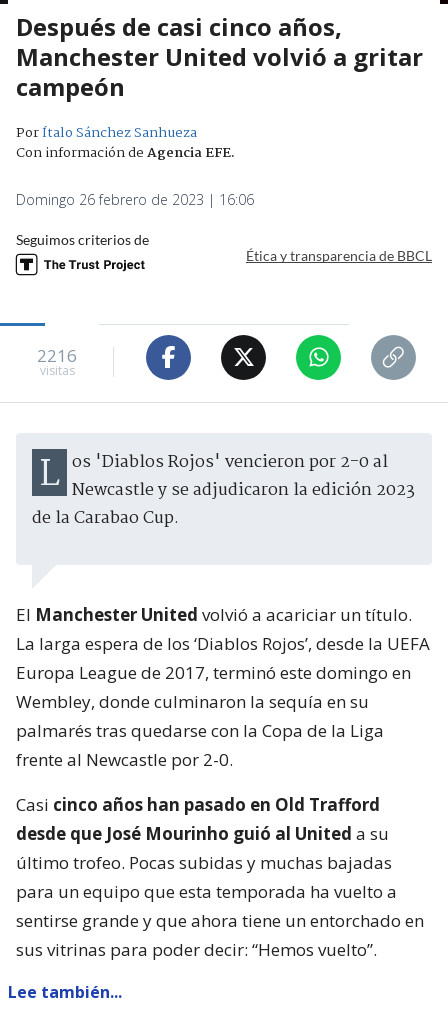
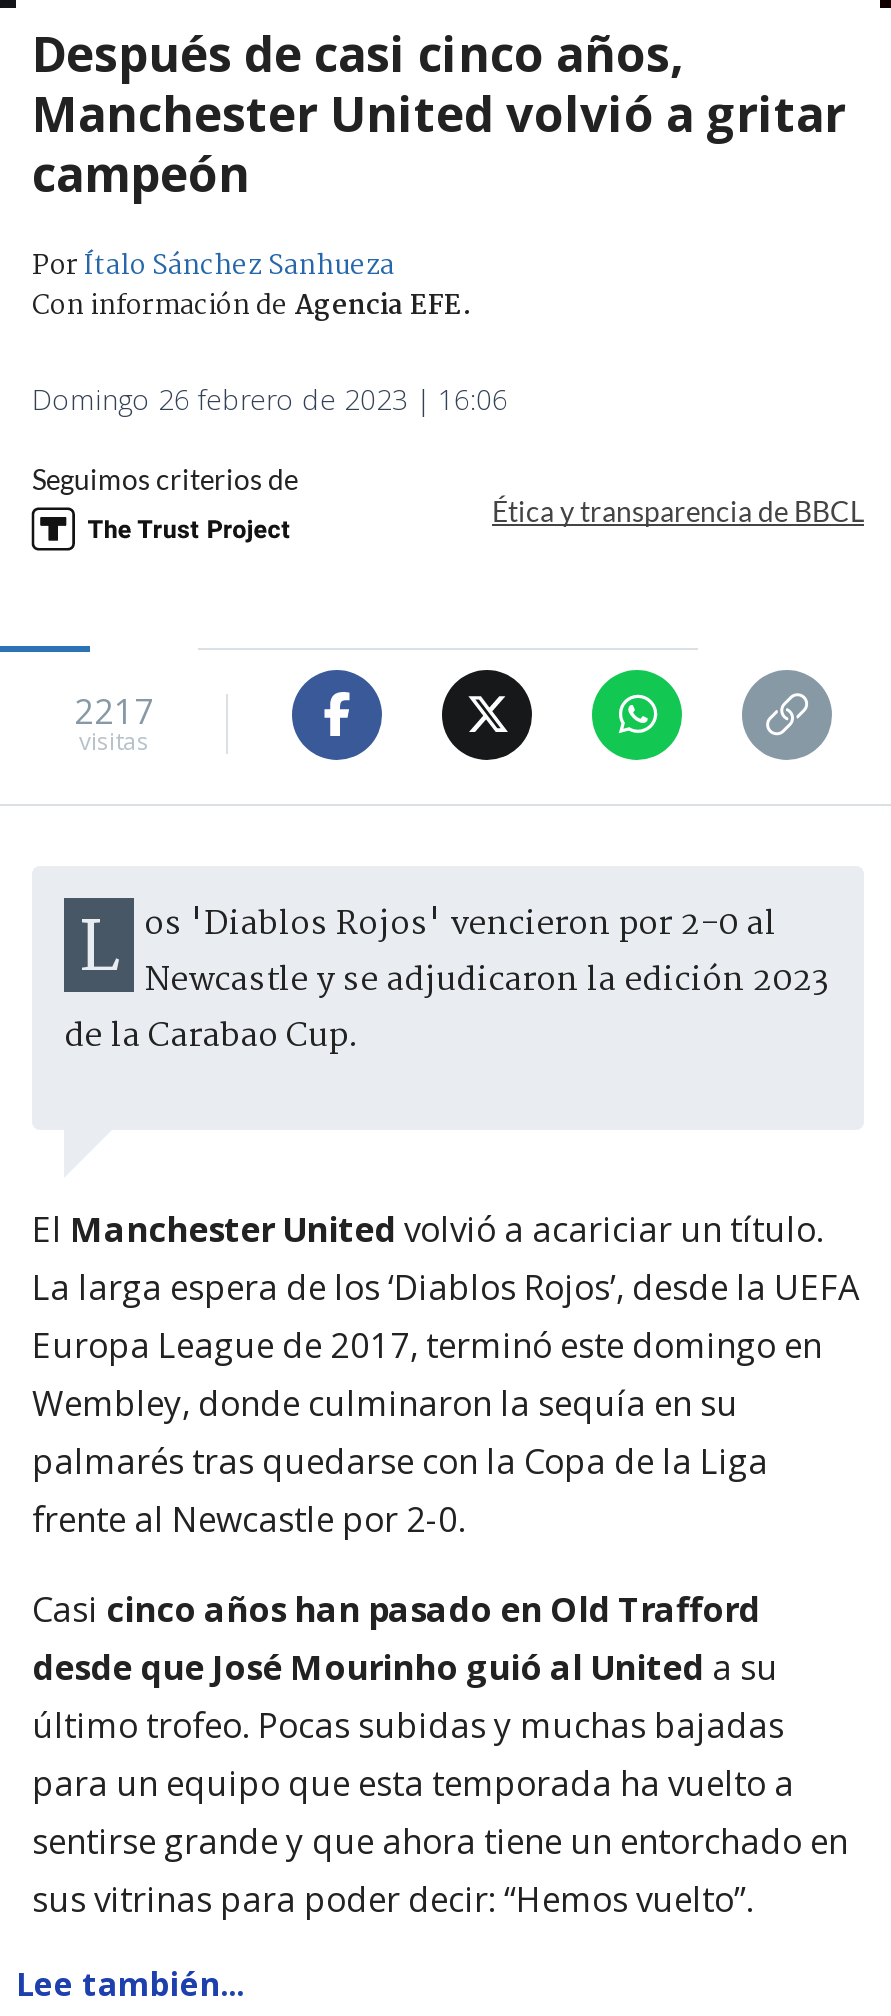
- 2216
+ 2217
